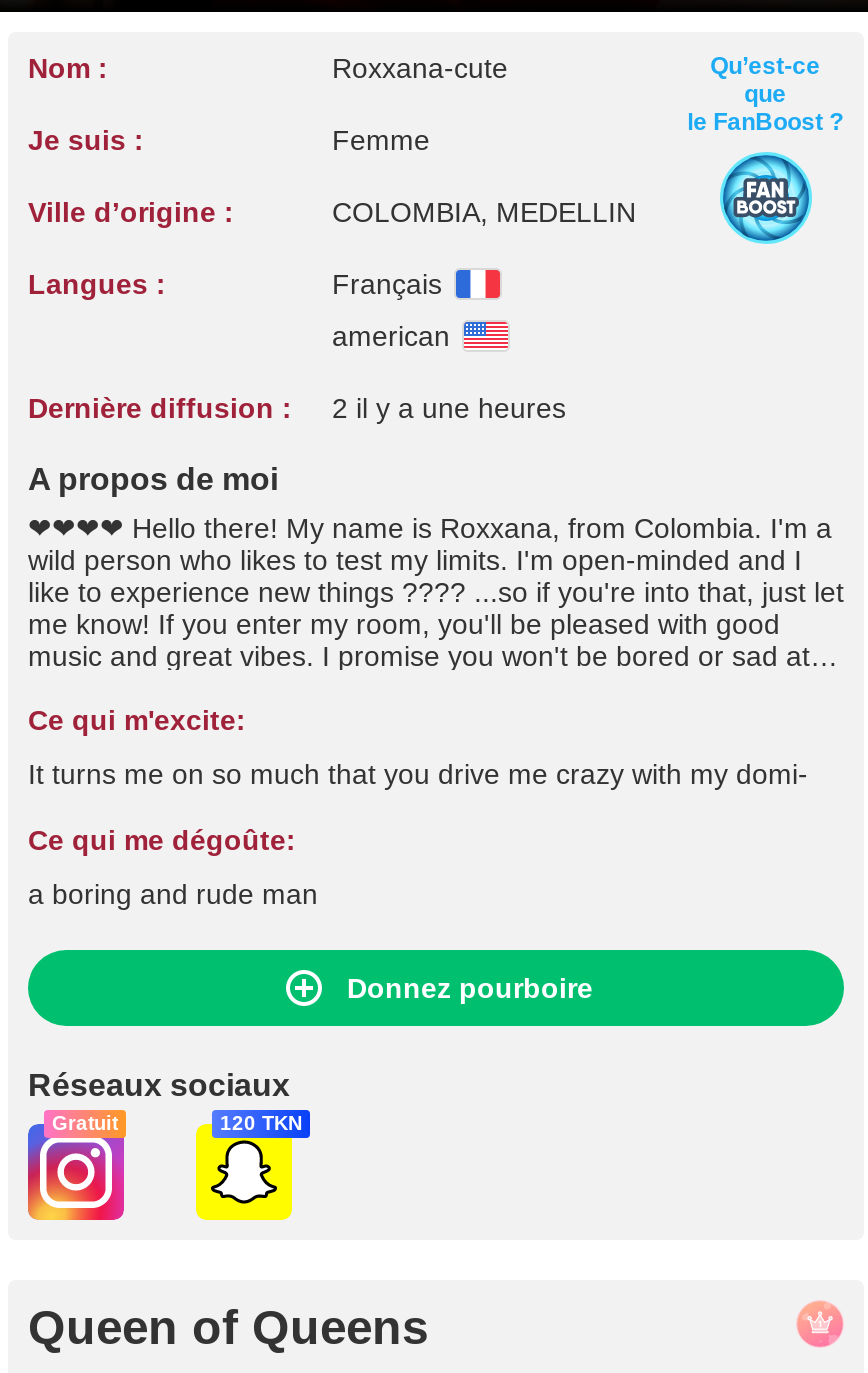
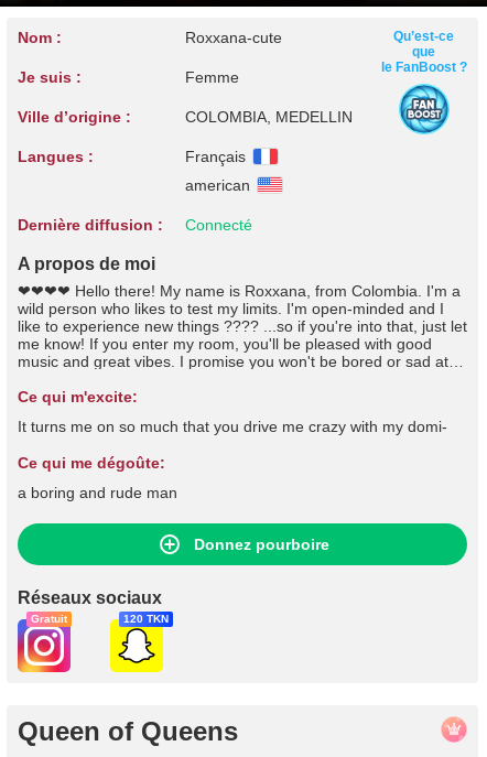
- 2 il y a une heures
+ Connecté
